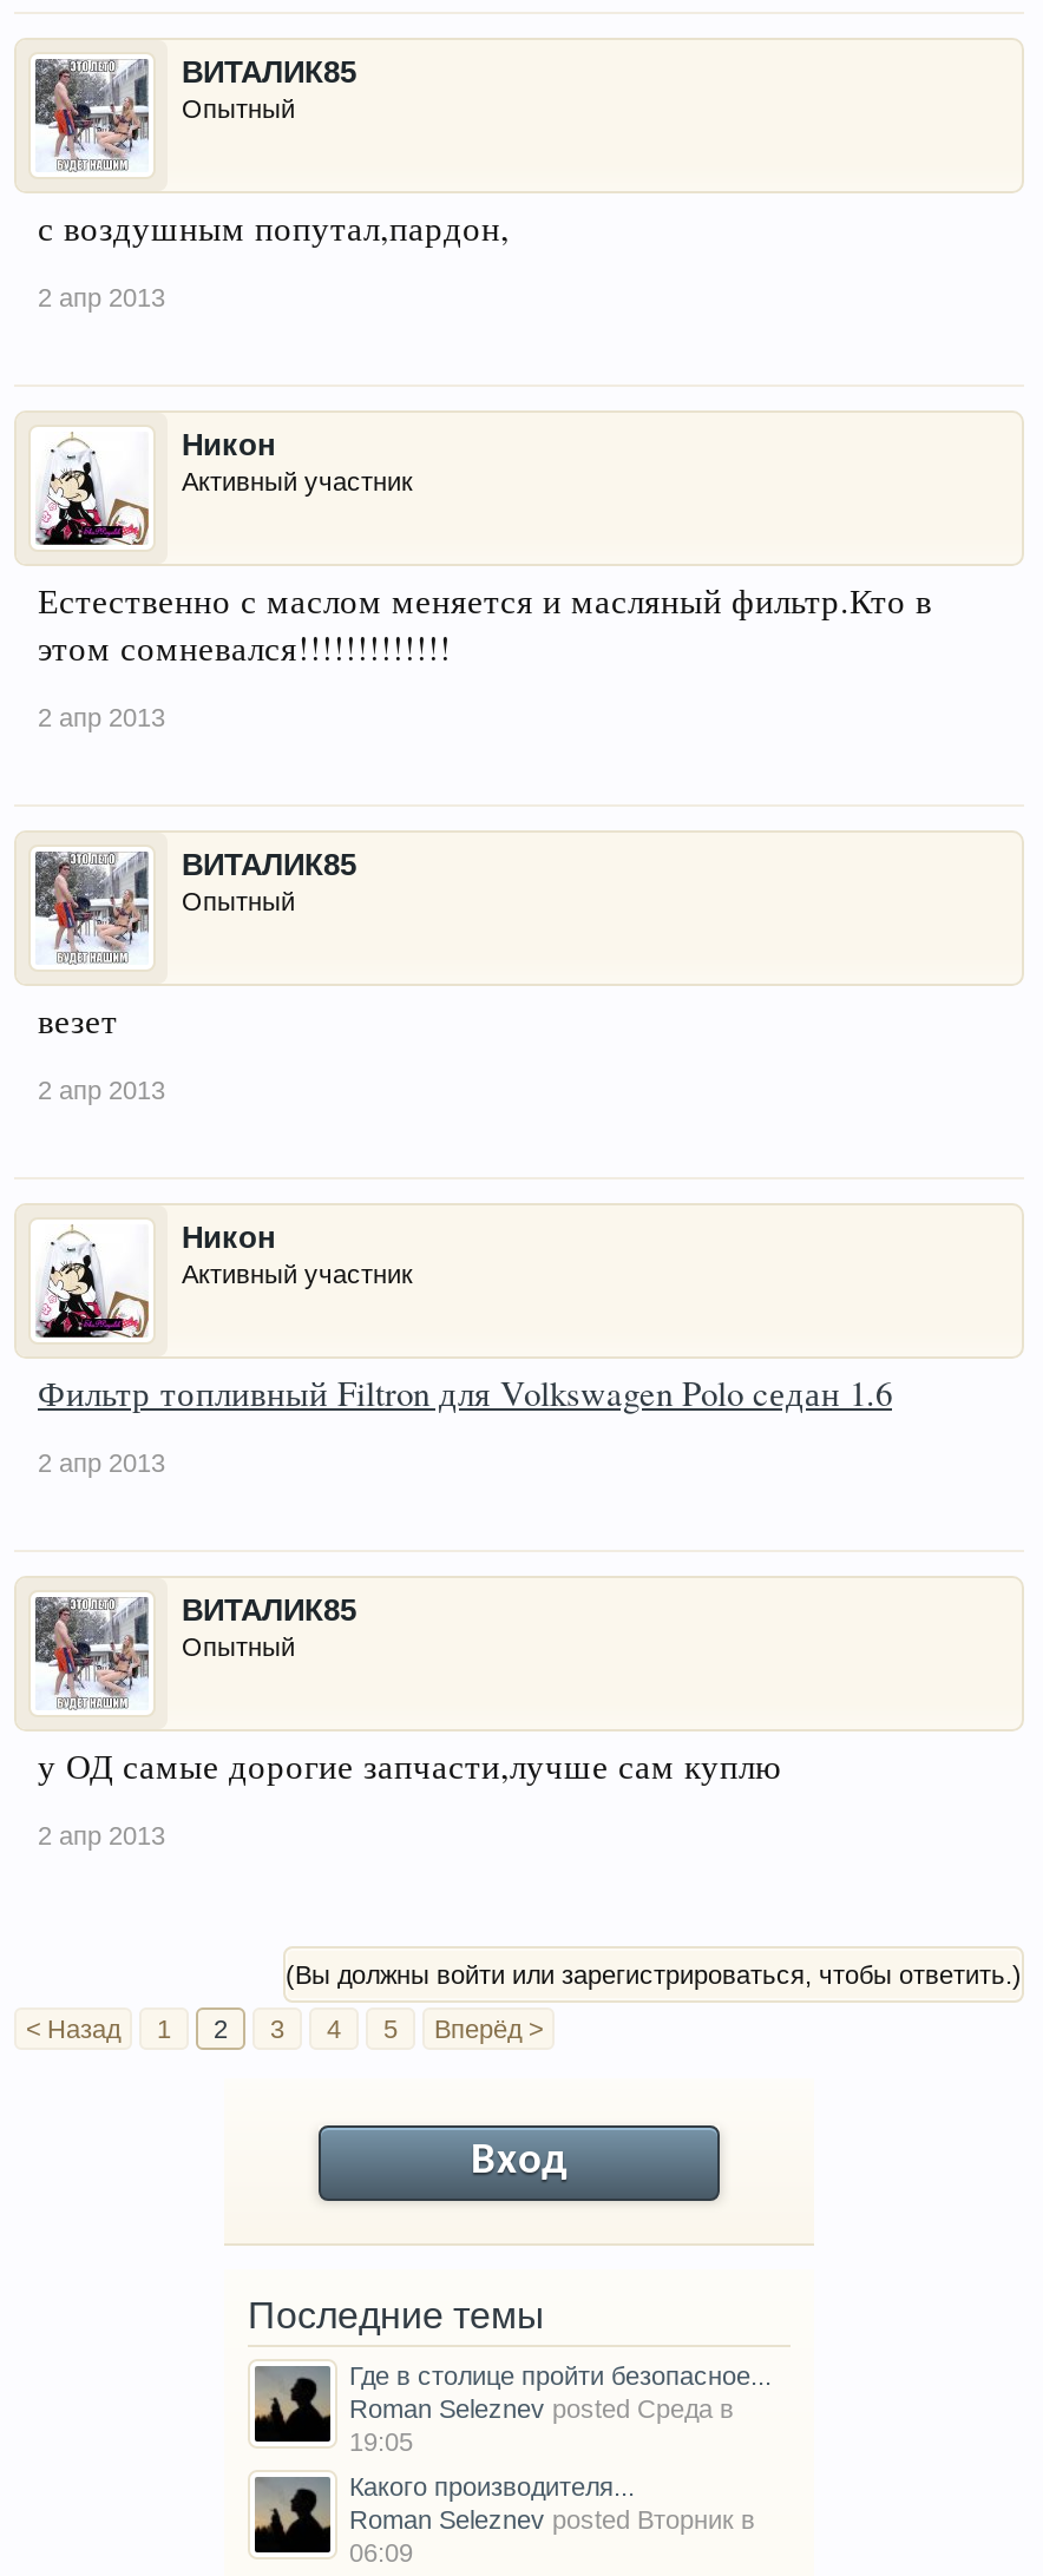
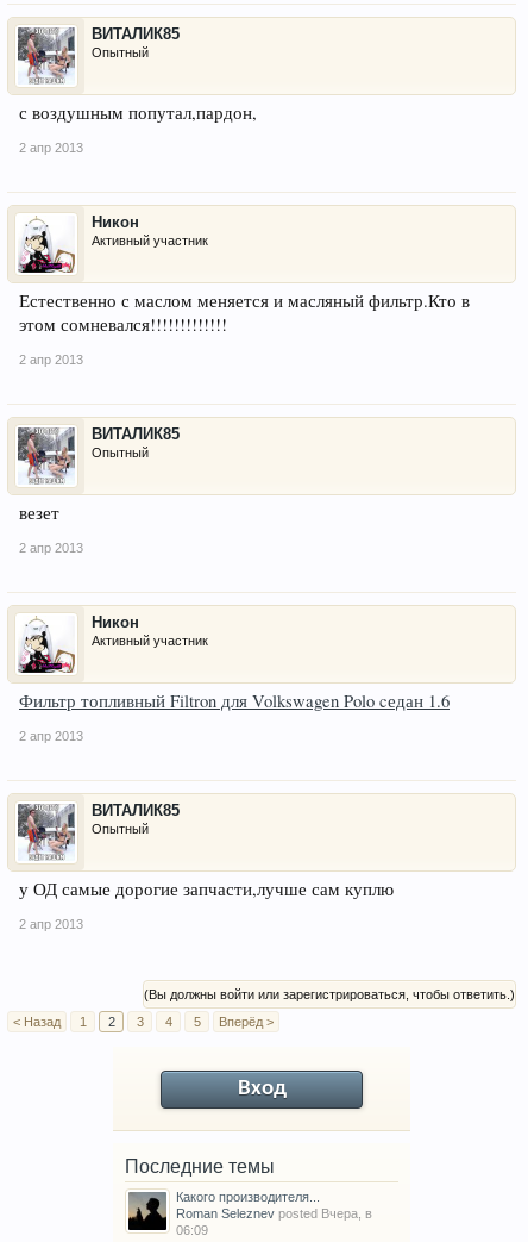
- Где в столице пройти безопасное...
- Roman Seleznev posted Среда в
- 19:05

- Roman Seleznev posted Вторник в
+ Roman Seleznev posted Вчера, в
